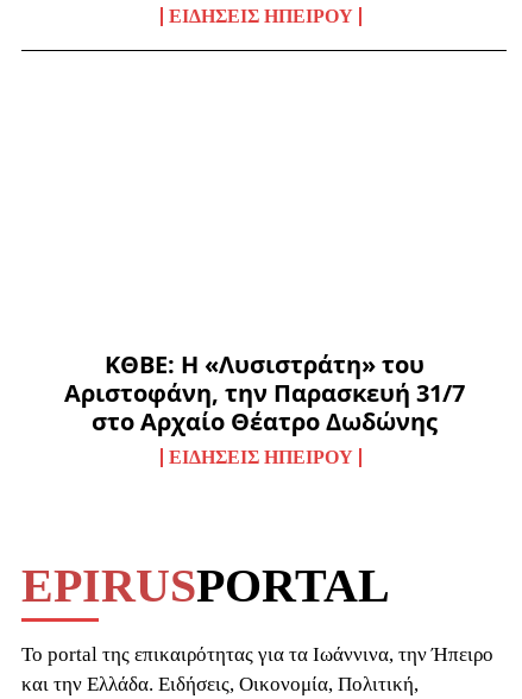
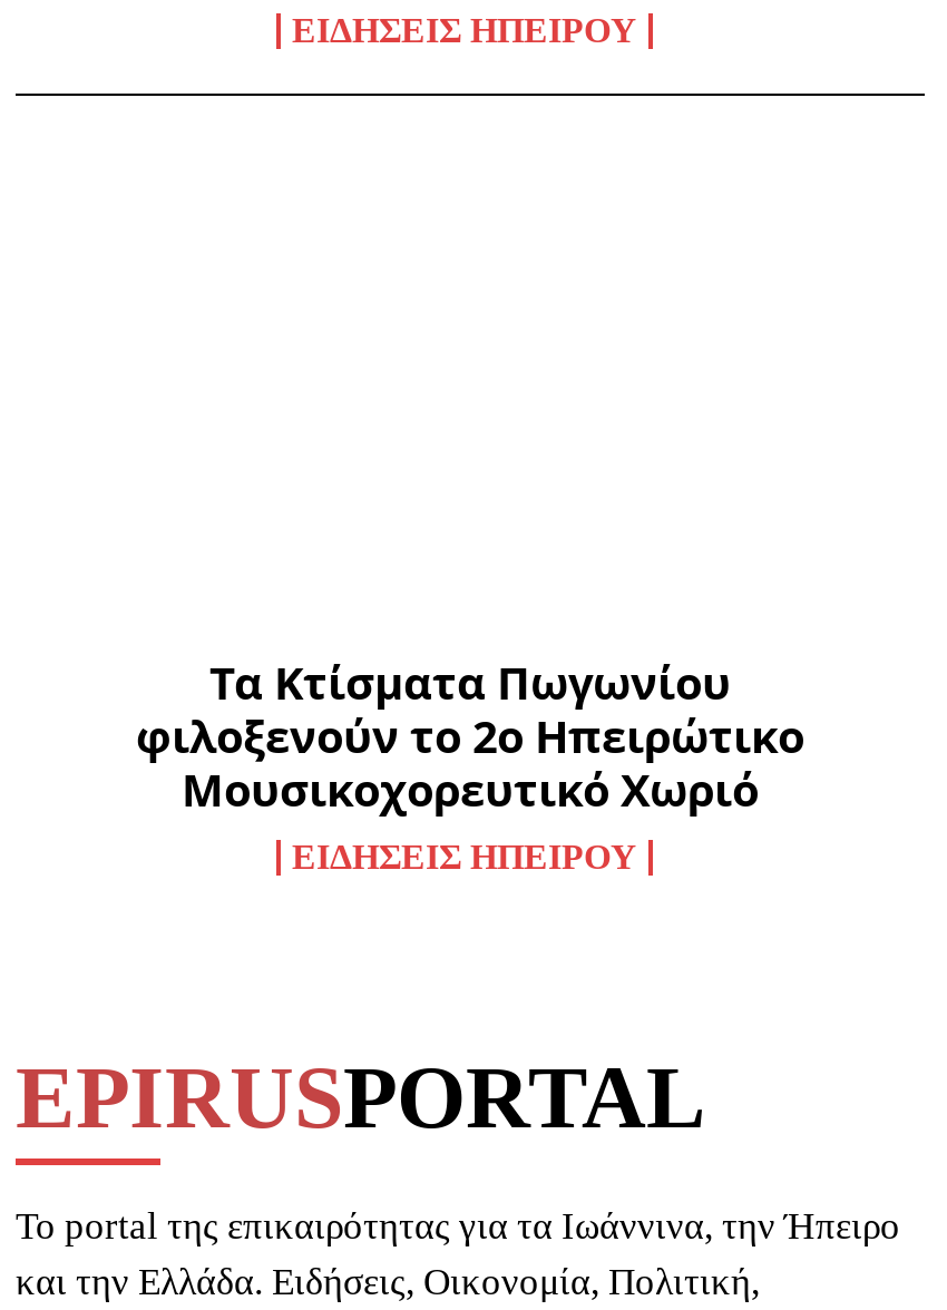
- ΚΘΒΕ: Η «Λυσιστράτη» του
- Αριστοφάνη, την Παρασκευή 31/7
- στο Αρχαίο Θέατρο Δωδώνης
+ Τα Κτίσματα Πωγωνίου
+ φιλοξενούν το 2ο Ηπειρώτικο
+ Μουσικοχορευτικό Χωριό
